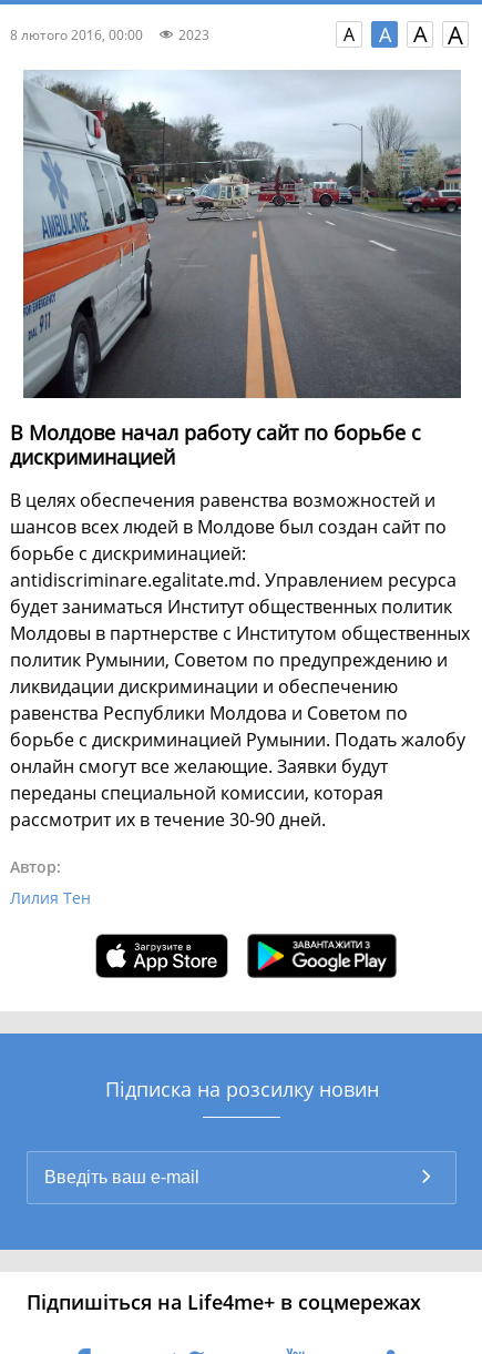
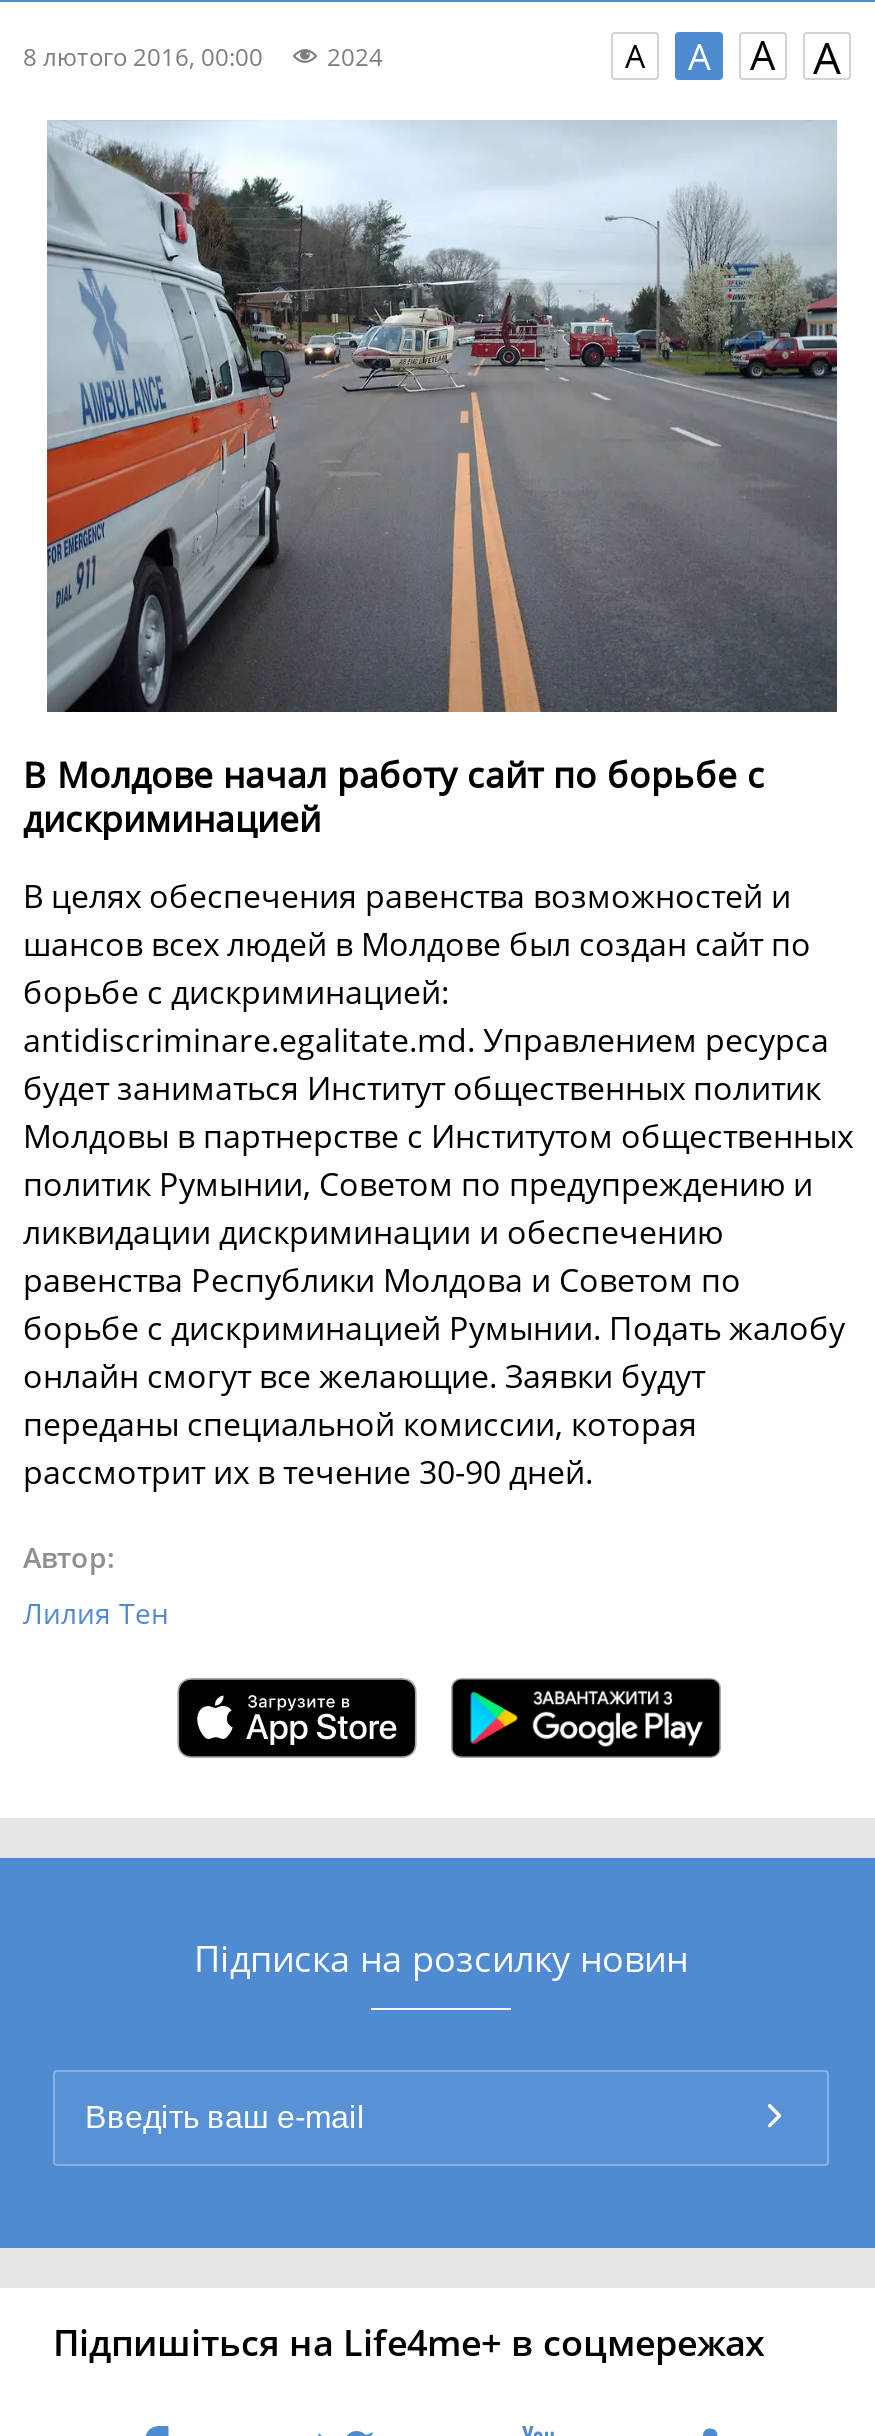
- 8 лютого 2016, 00:00 2023
+ 8 лютого 2016, 00:00 2024
